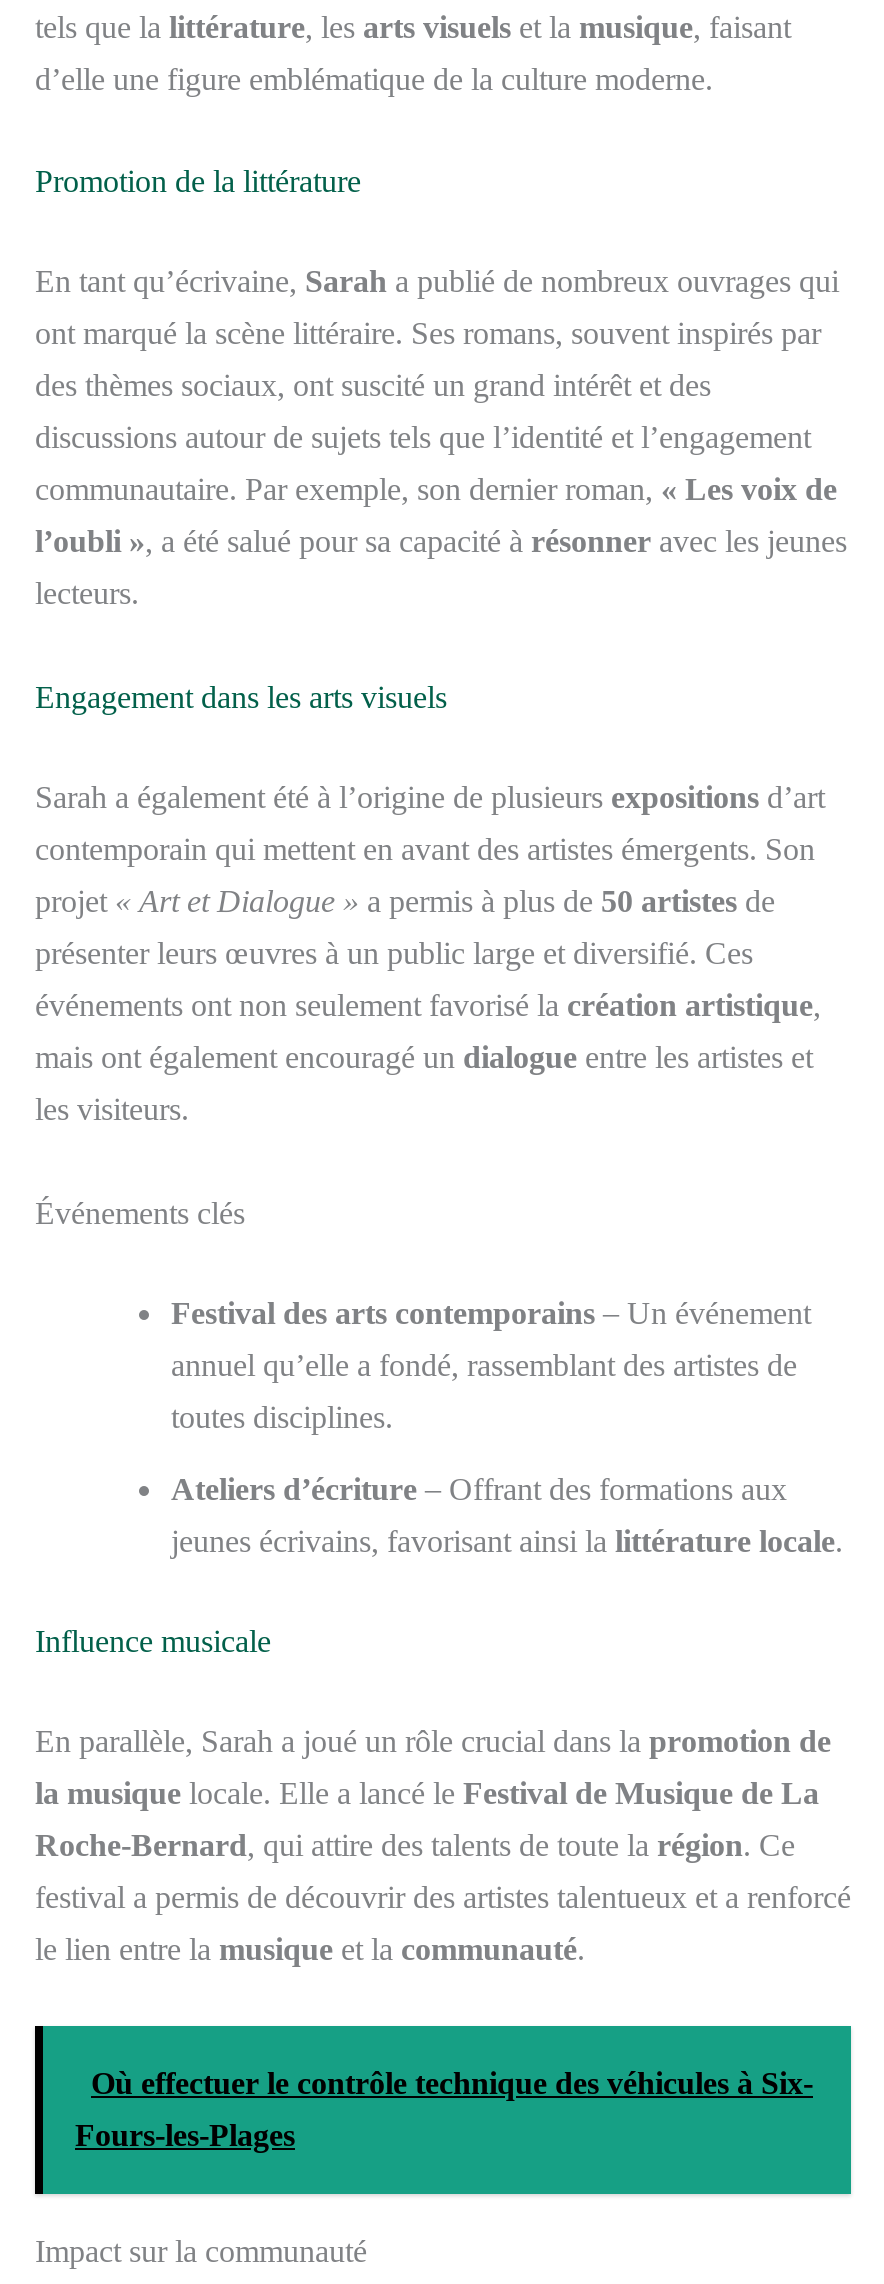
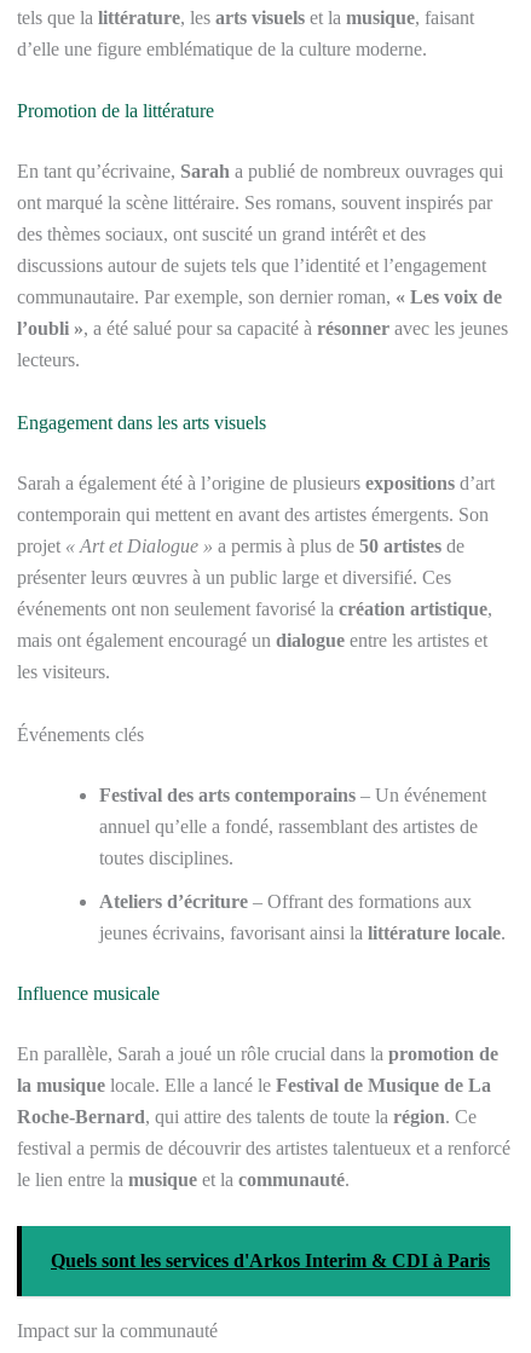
- Où effectuer le contrôle technique des véhicules à Six-
- Fours-les-Plages
+ Quels sont les services d'Arkos Interim & CDI à Paris
